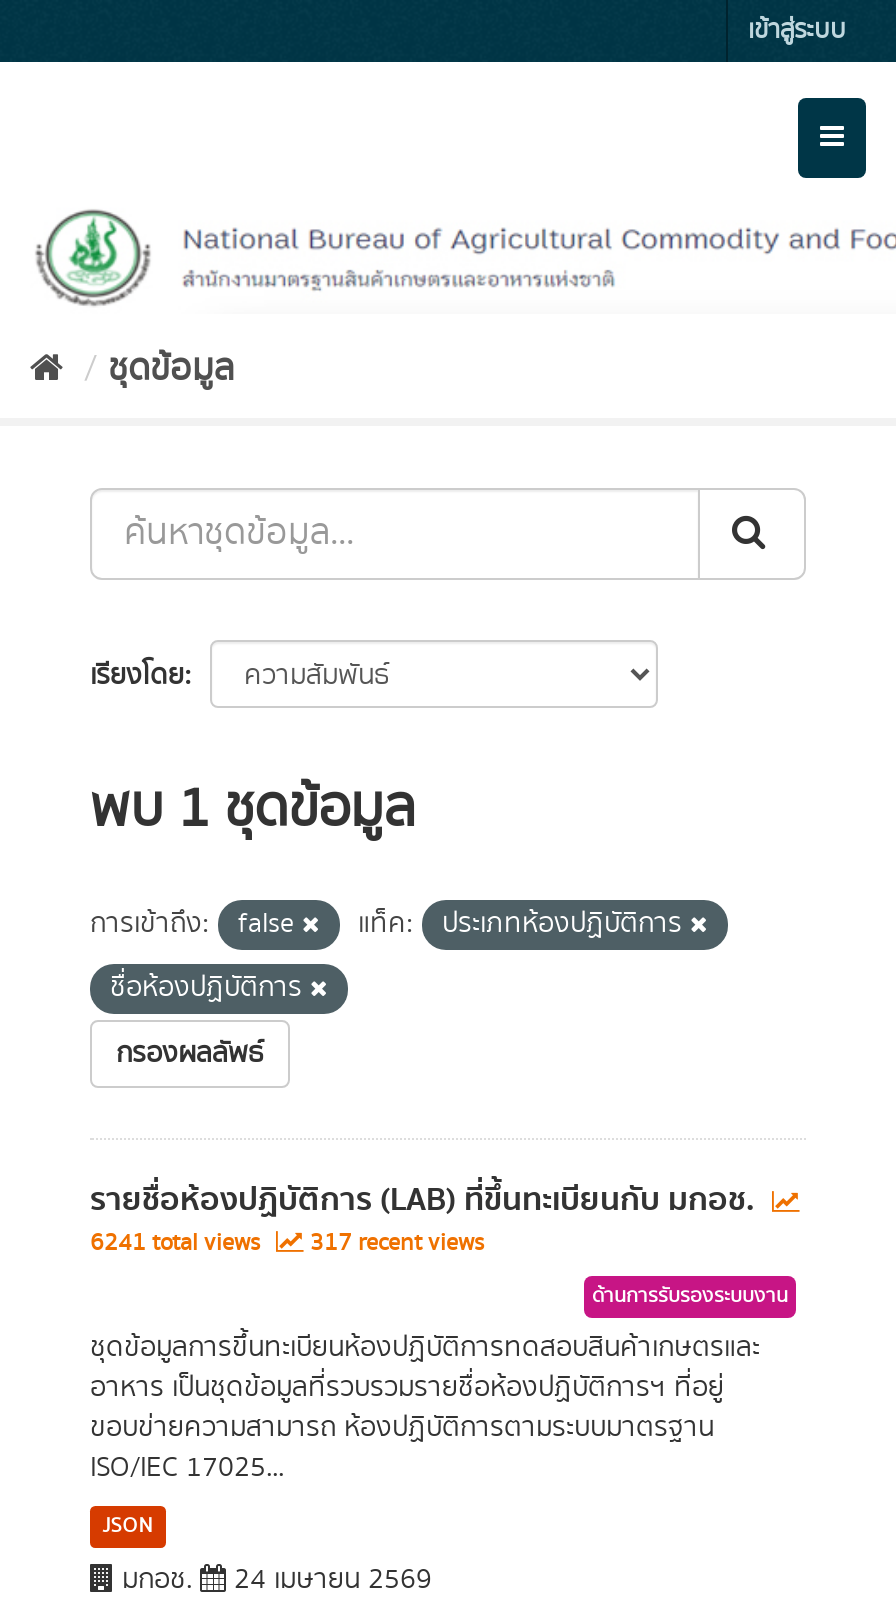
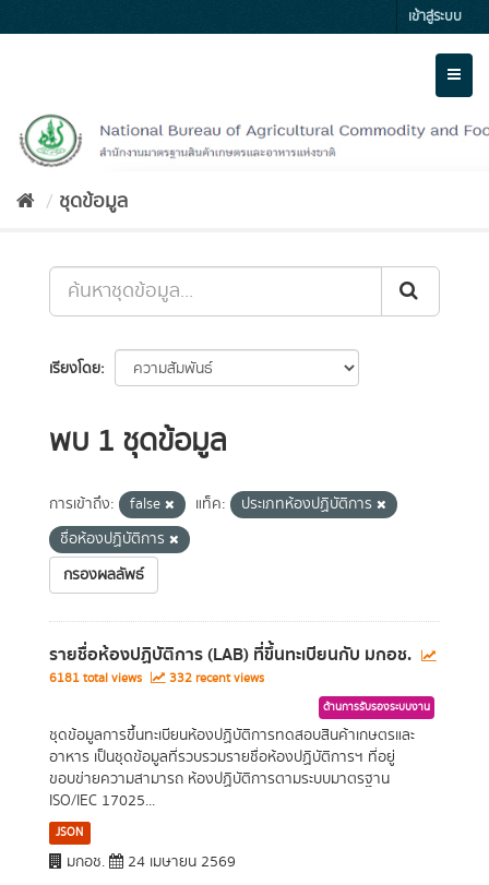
- 6241 total views
+ 6181 total views

- 317 recent views
+ 332 recent views
